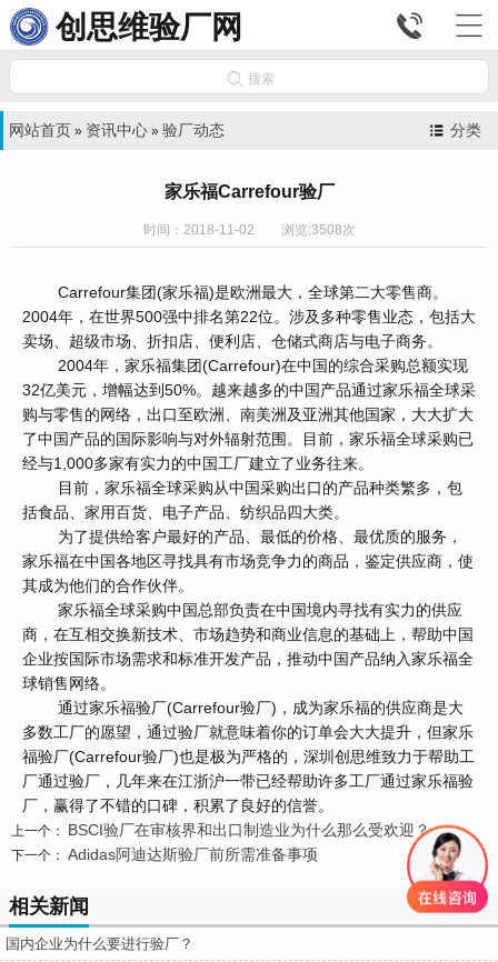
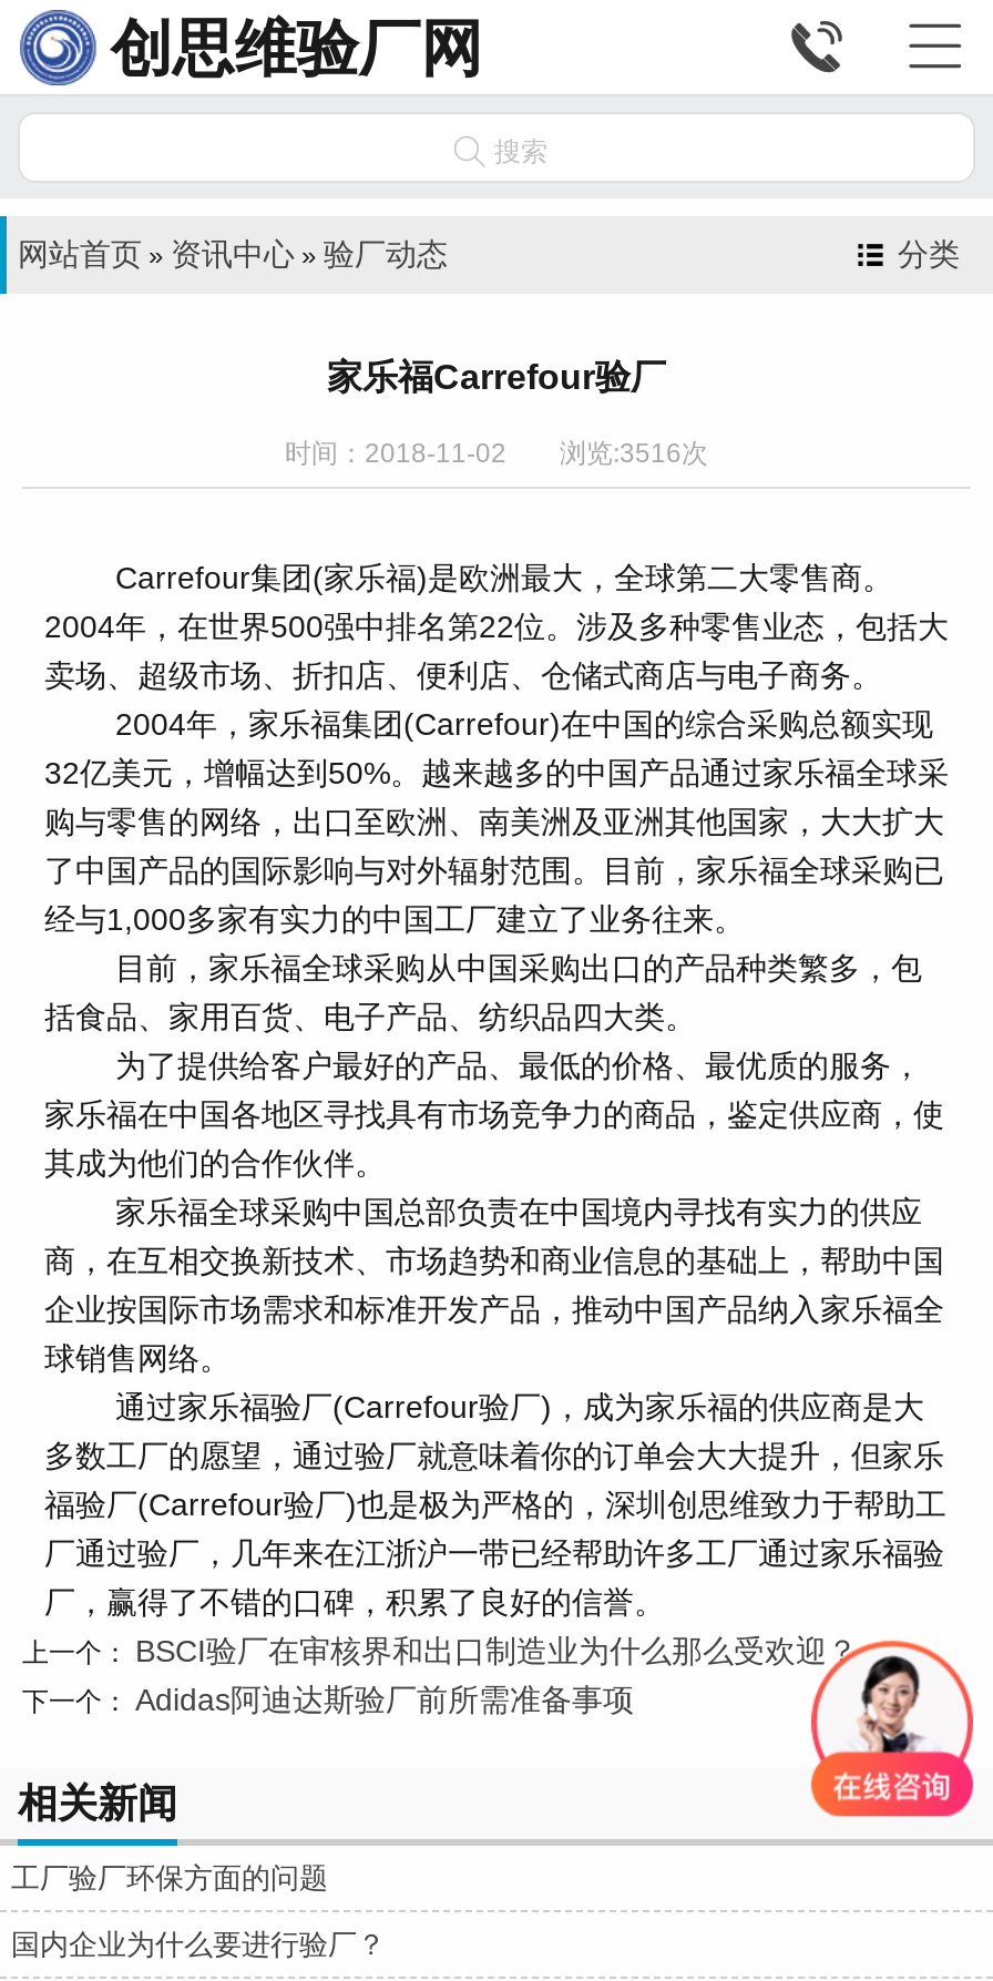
- 时间：2018-11-02 浏览:3508次
+ 时间：2018-11-02 浏览:3516次

+ 工厂验厂环保方面的问题
